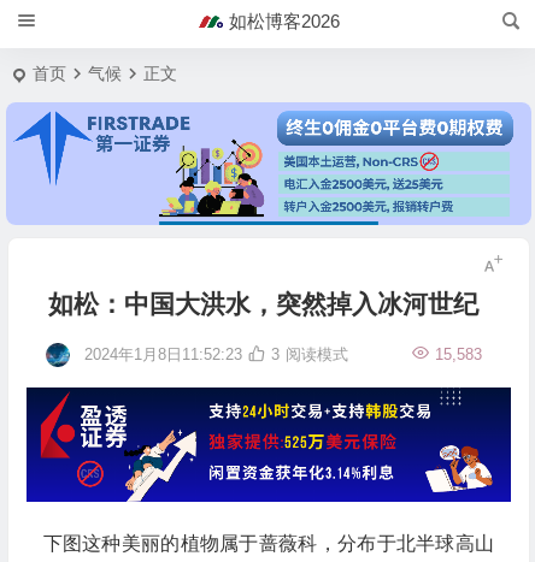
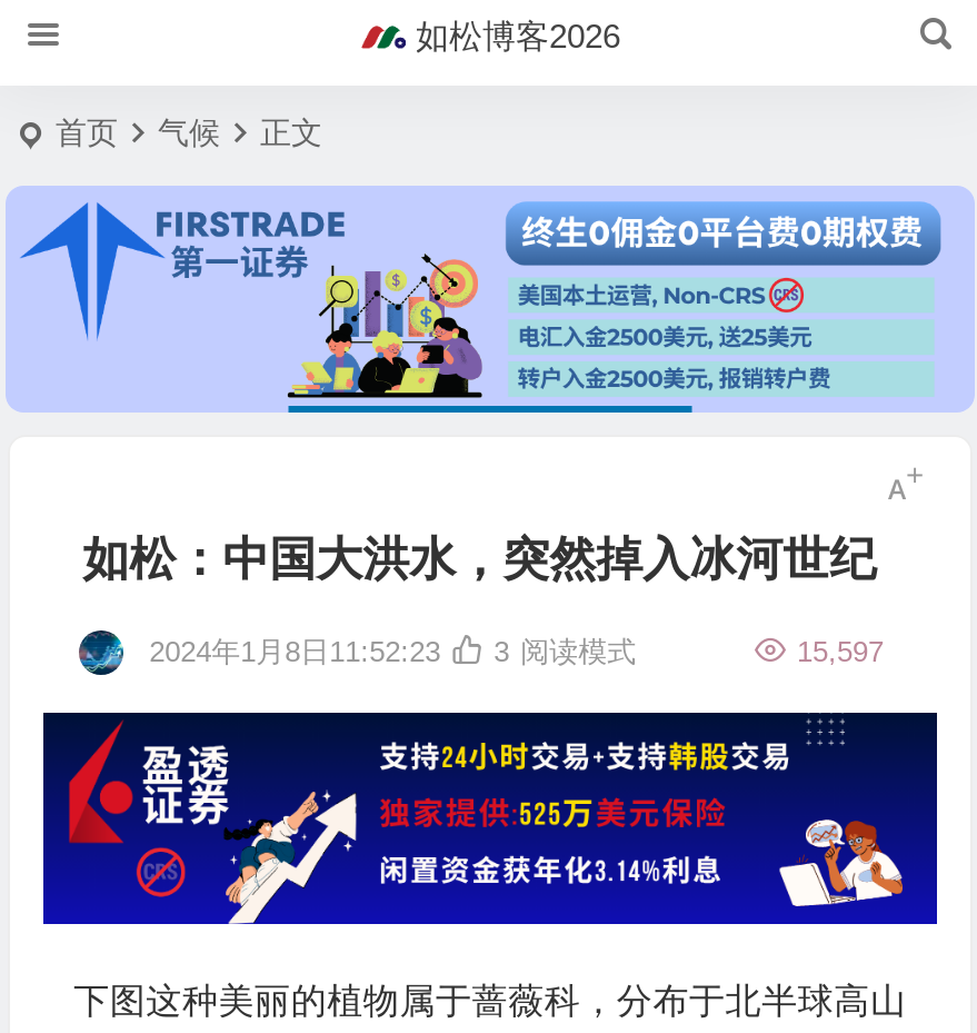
- 15,583
+ 15,597
